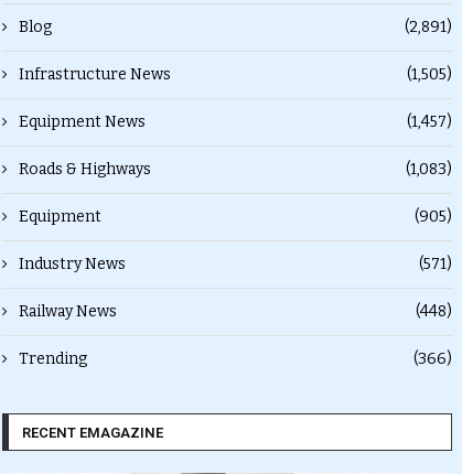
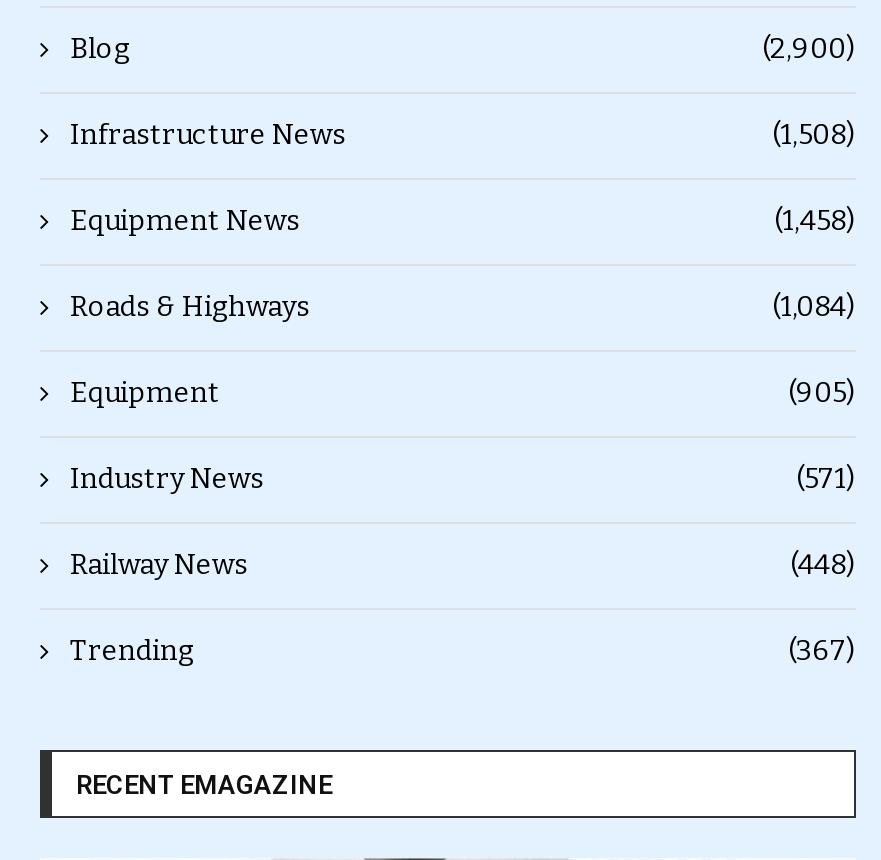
- (2,891)
+ (2,900)

- (1,505)
+ (1,508)

- (1,457)
+ (1,458)

- (1,083)
+ (1,084)

- (366)
+ (367)
